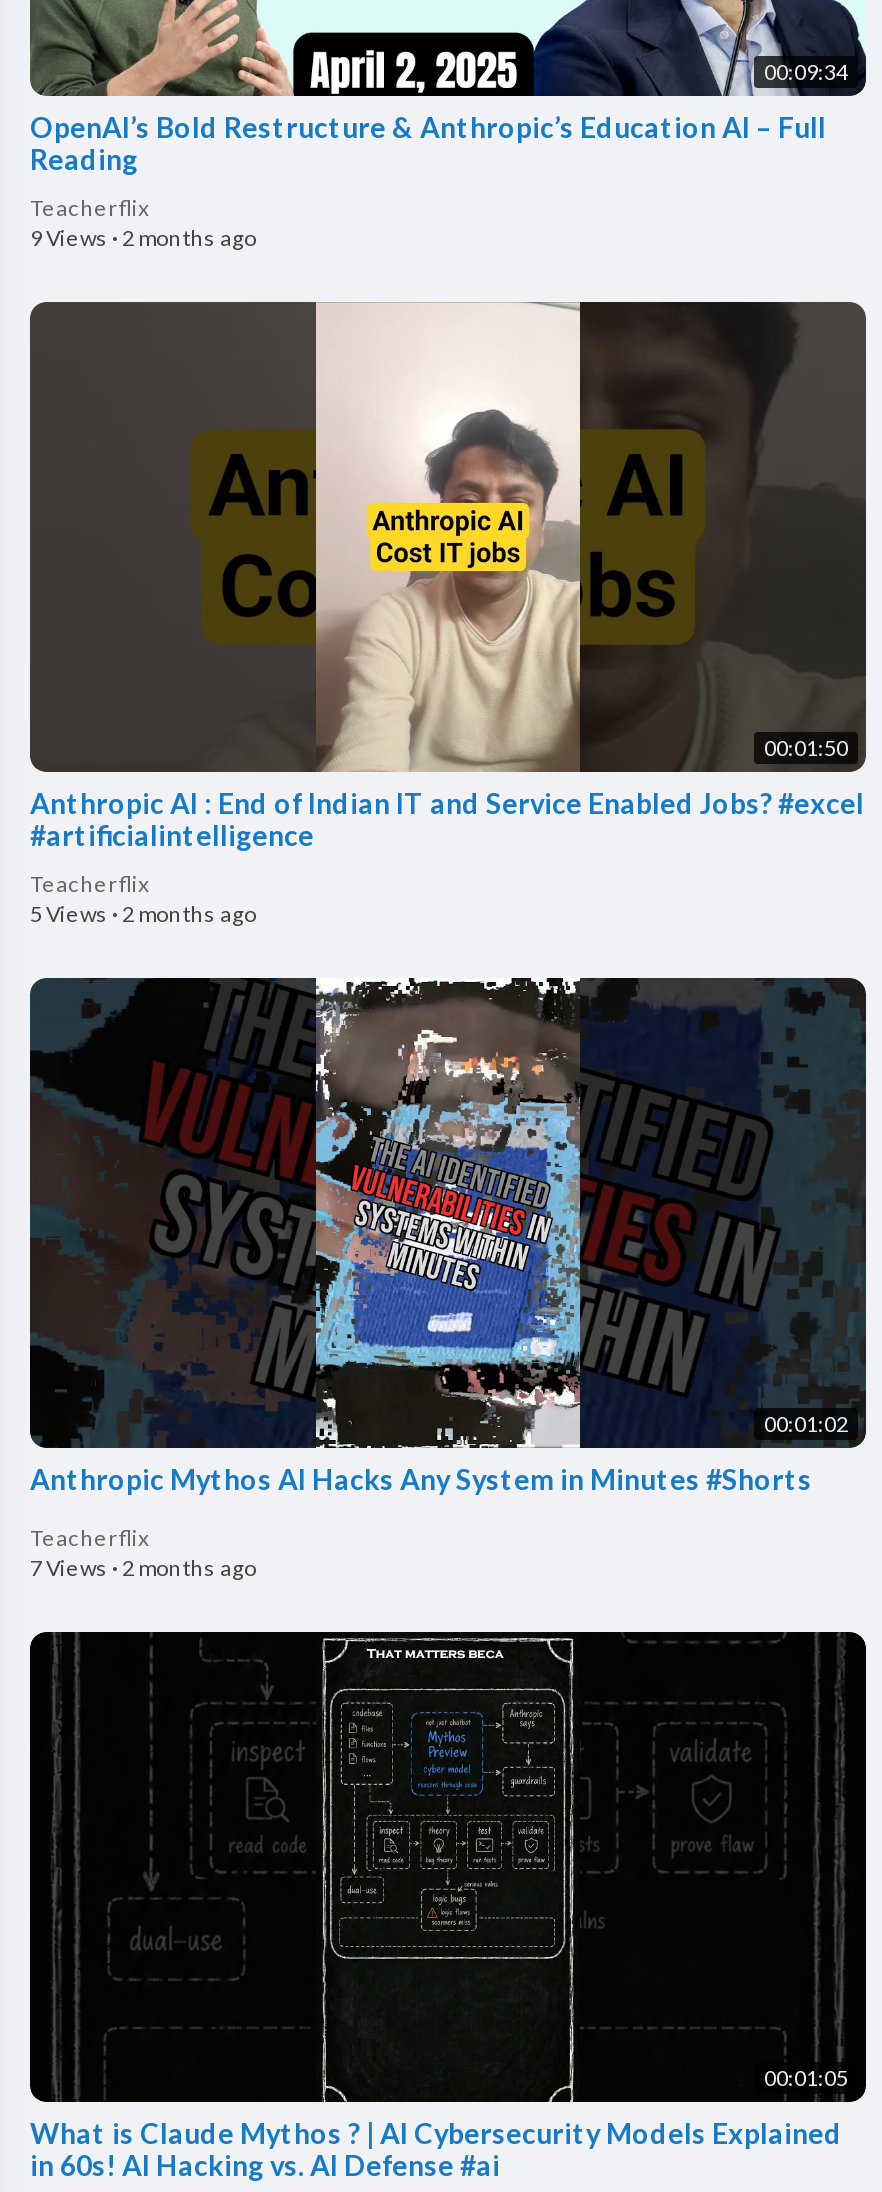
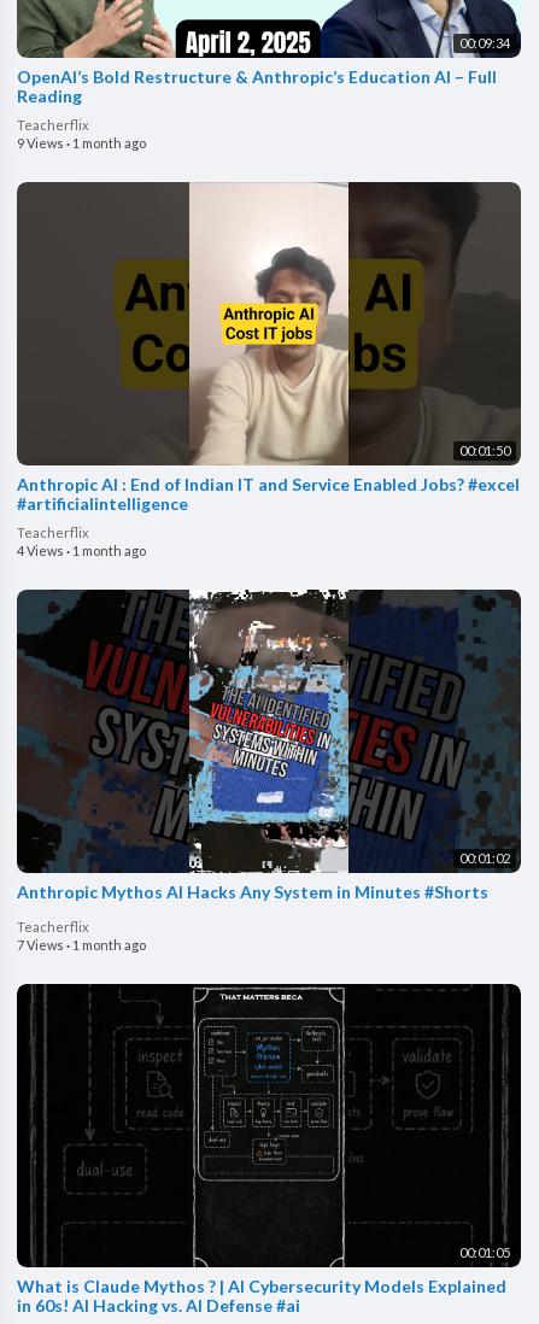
- 9 Views · 2 months ago
+ 9 Views · 1 month ago

- 5 Views · 2 months ago
+ 4 Views · 1 month ago

- 7 Views · 2 months ago
+ 7 Views · 1 month ago
